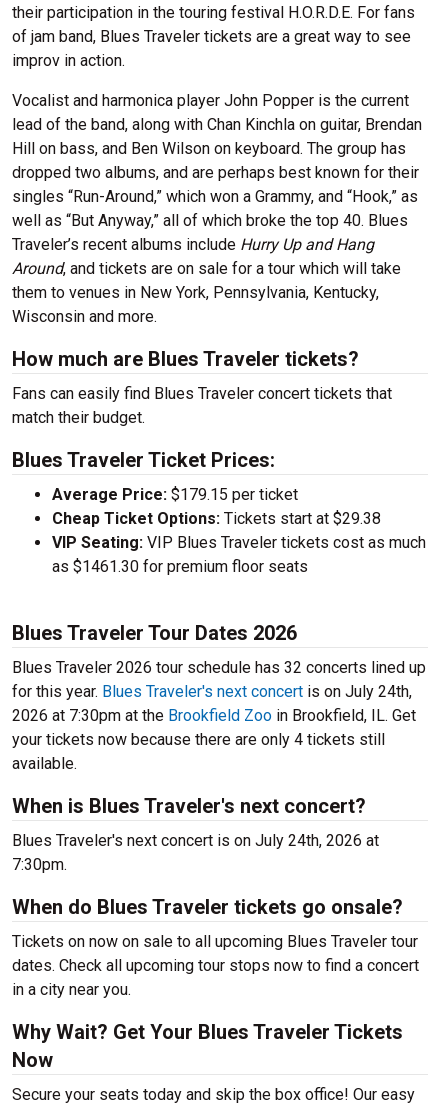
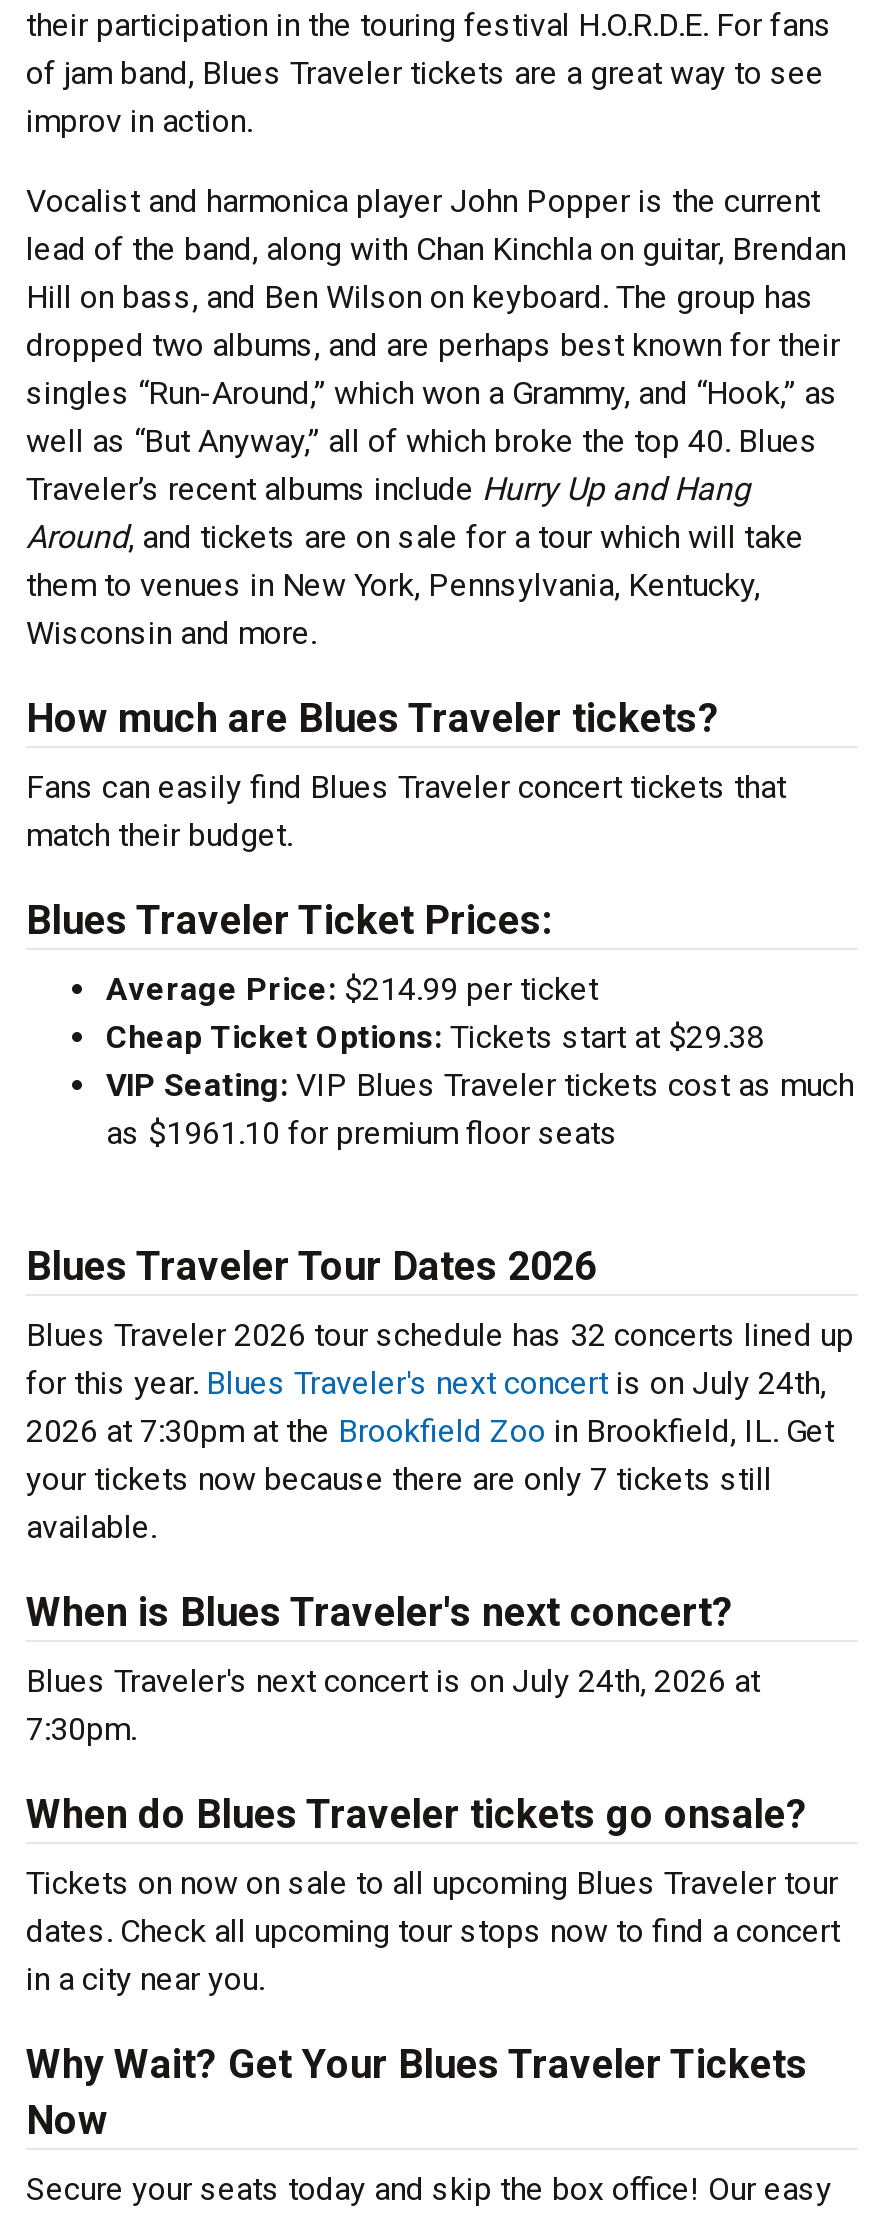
- Average Price: $179.15 per ticket
+ Average Price: $214.99 per ticket

- as $1461.30 for premium floor seats
+ as $1961.10 for premium floor seats

- your tickets now because there are only 4 tickets still
+ your tickets now because there are only 7 tickets still
